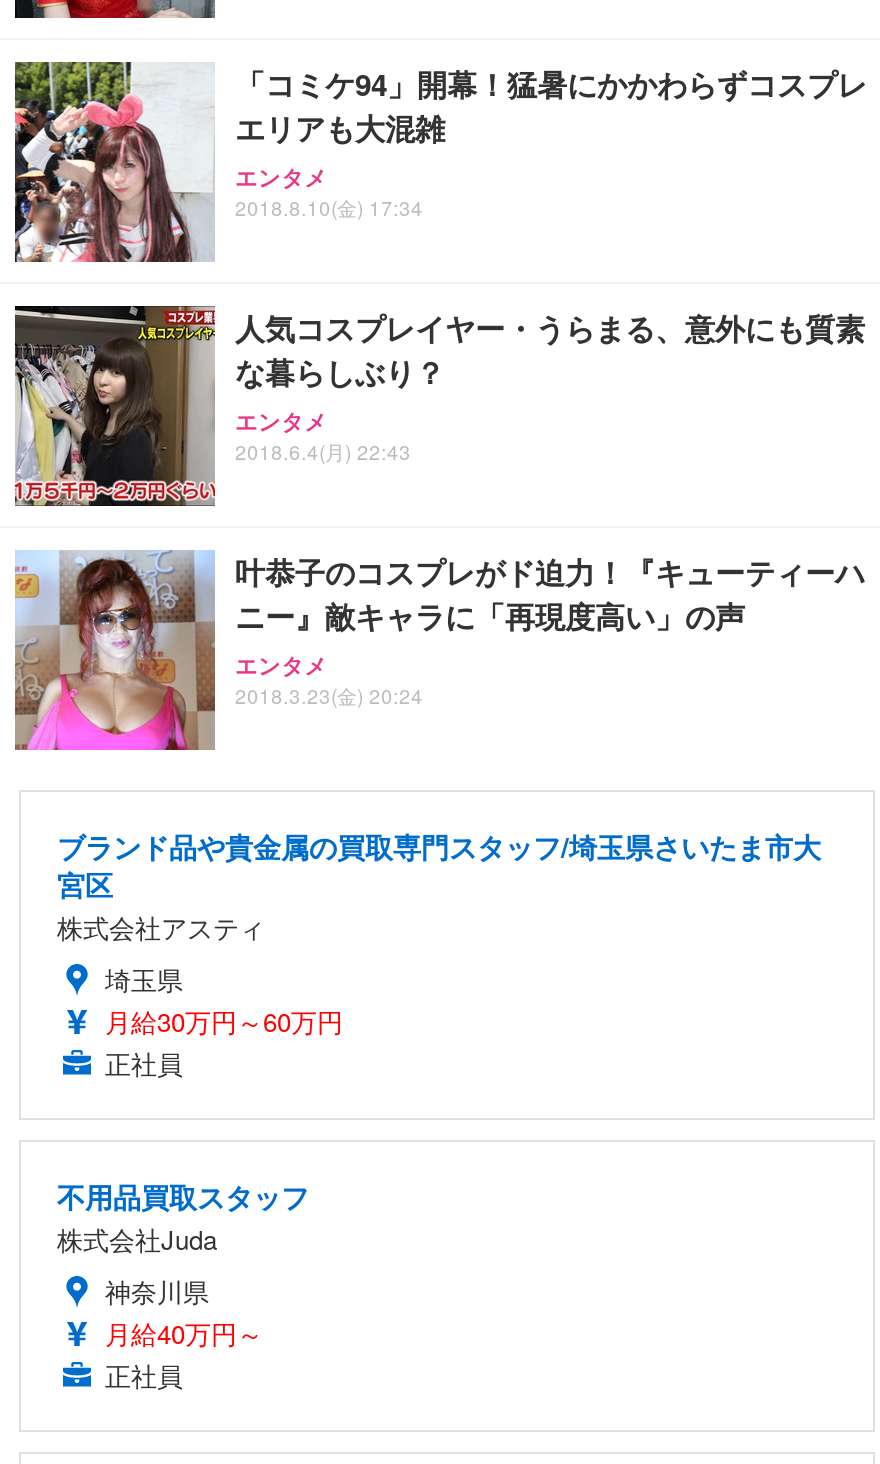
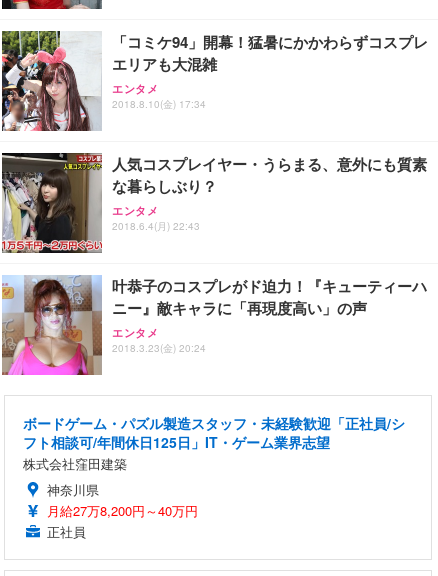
- ブランド品や貴金属の買取専門スタッフ/埼玉県さいたま市大
- 宮区
- 株式会社アスティ
- 埼玉県
- 月給30万円～60万円
- 正社員
- 不用品買取スタッフ
- 株式会社Juda
+ ボードゲーム・パズル製造スタッフ・未経験歓迎「正社員/シ
+ フト相談可/年間休日125日」IT・ゲーム業界志望
+ 株式会社窪田建築

- 月給40万円～
+ 月給27万8,200円～40万円
